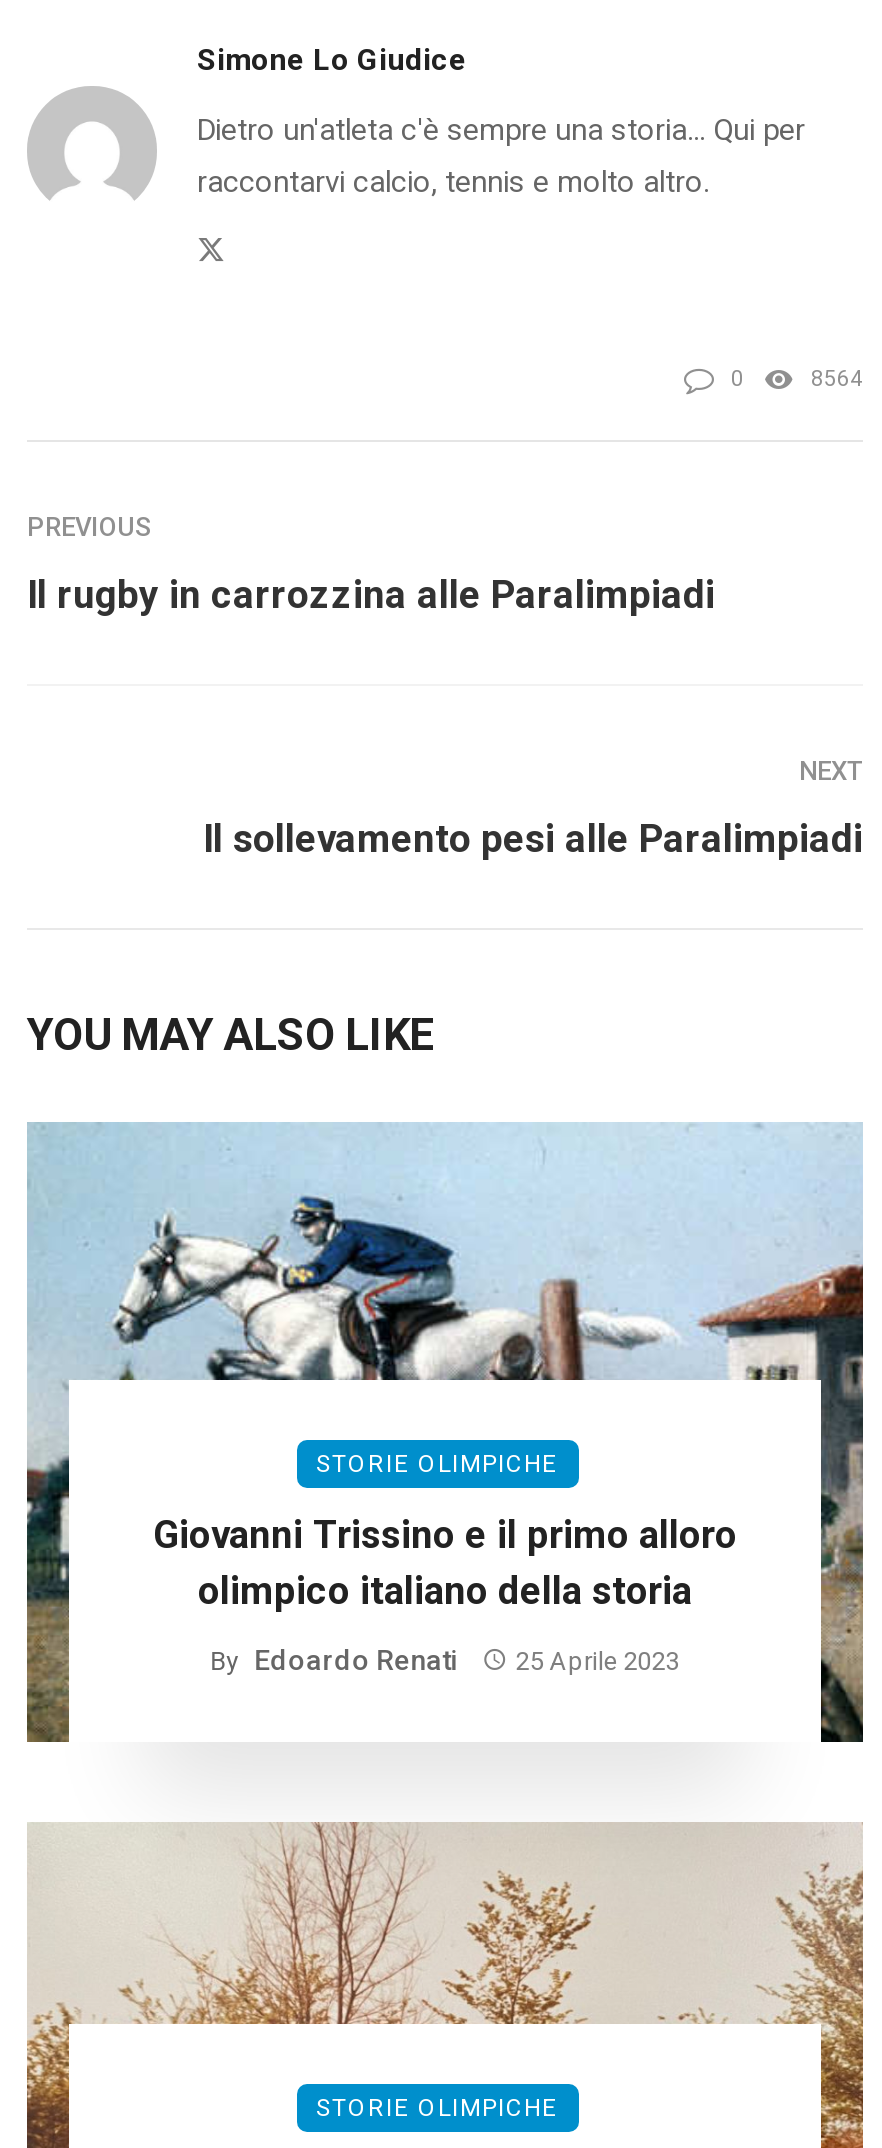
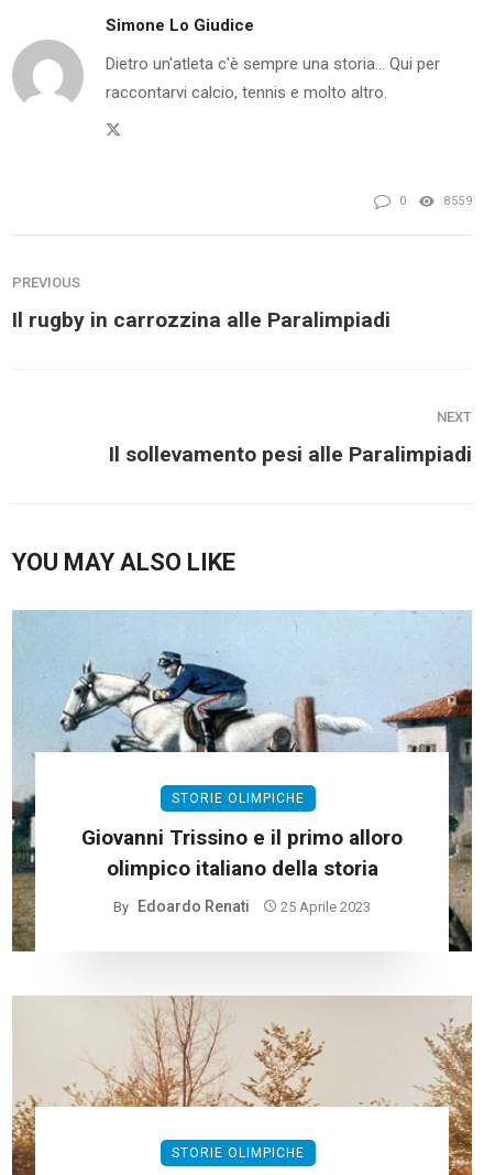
- 8564
+ 8559
